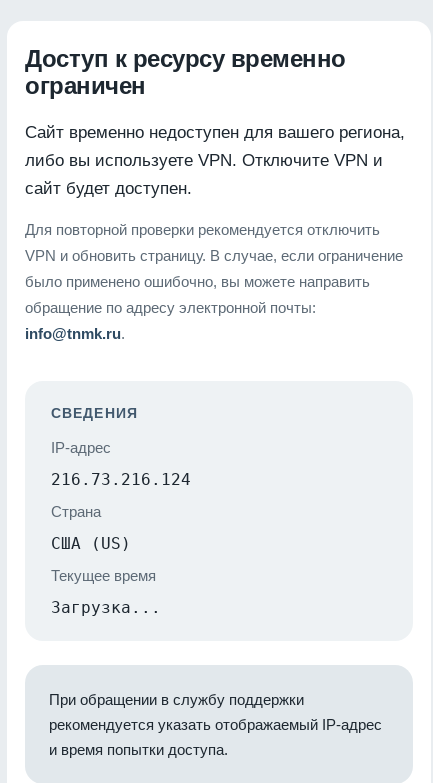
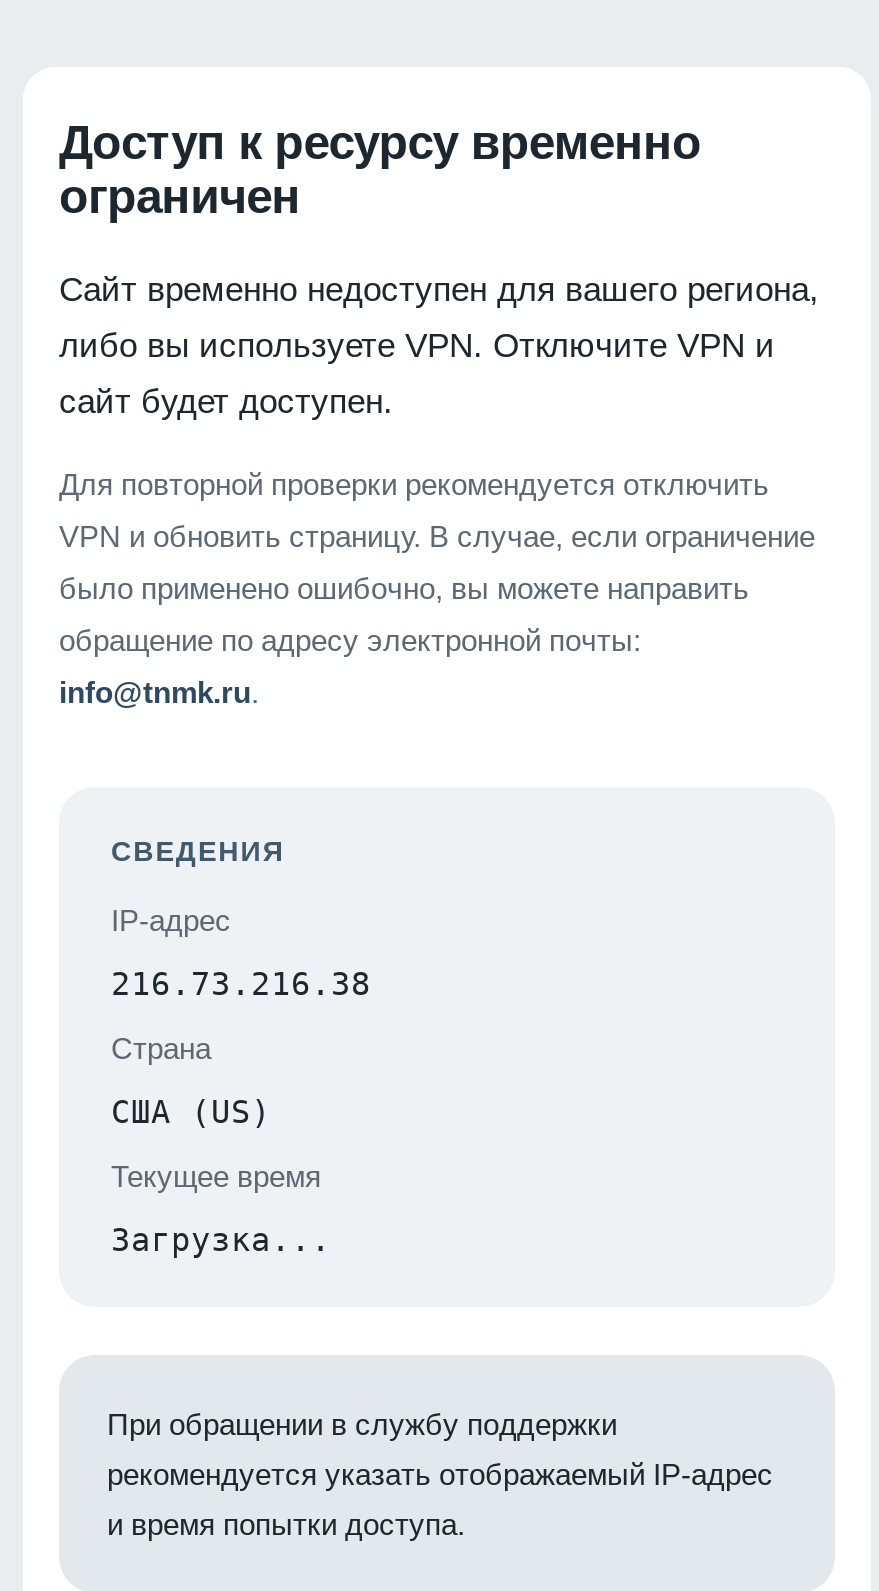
- 216.73.216.124
+ 216.73.216.38
